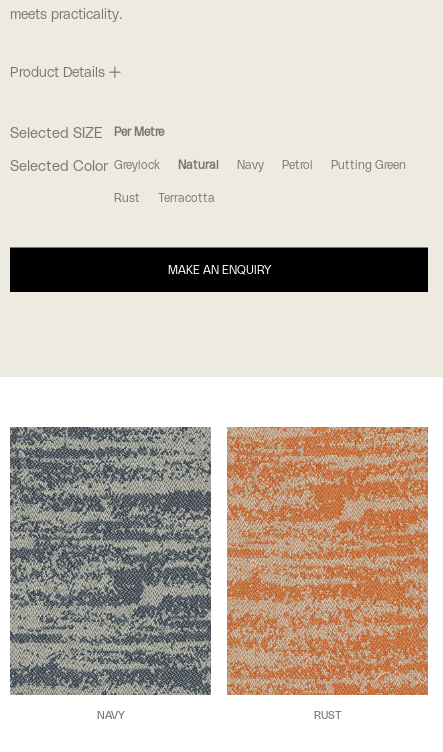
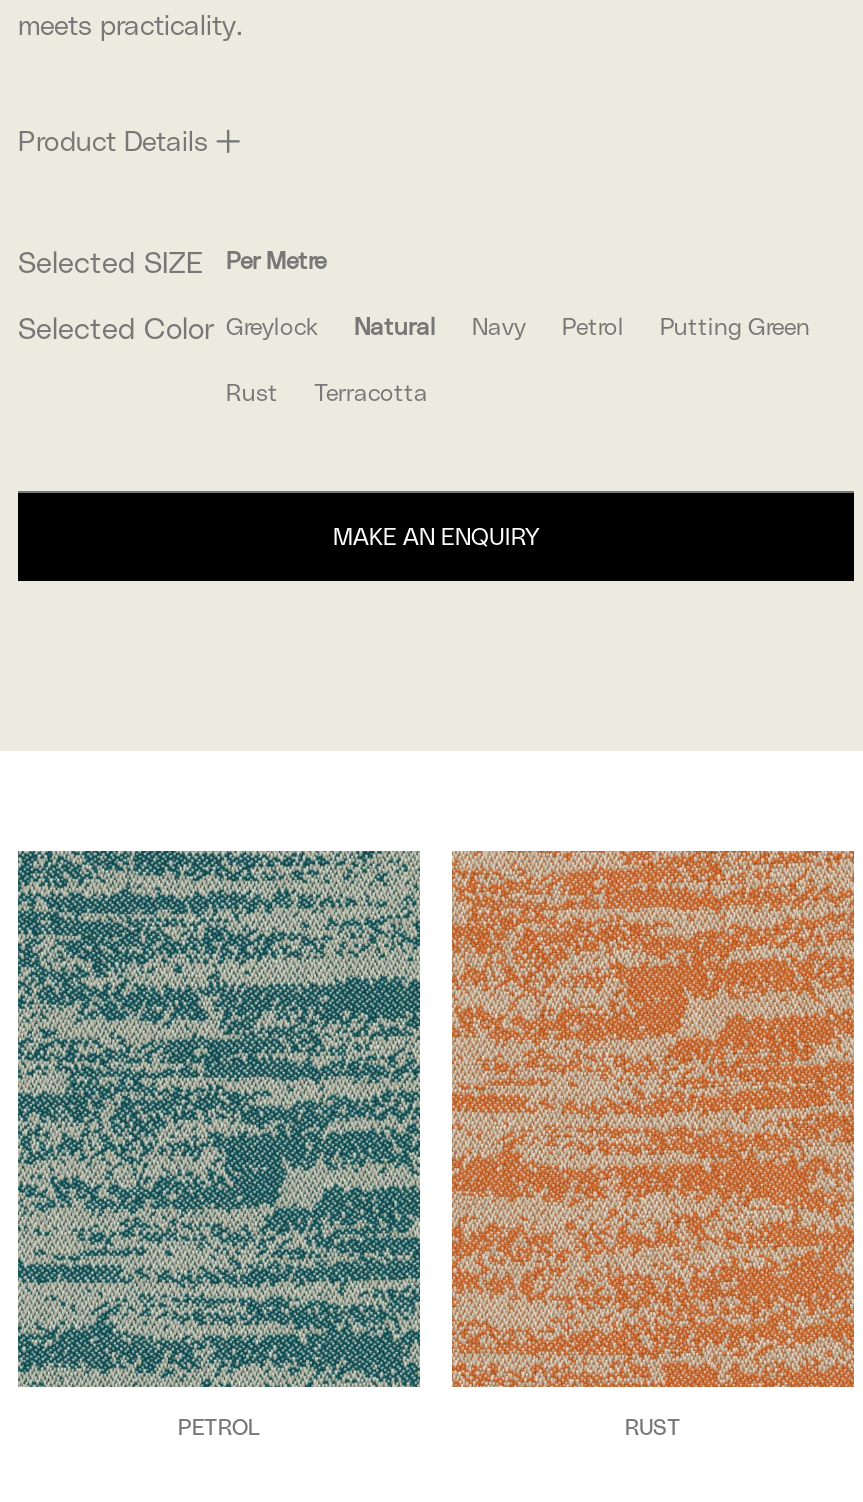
- NAVY
+ PETROL
